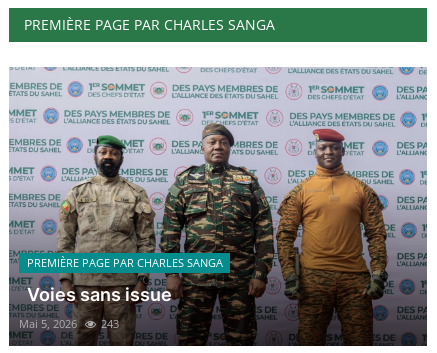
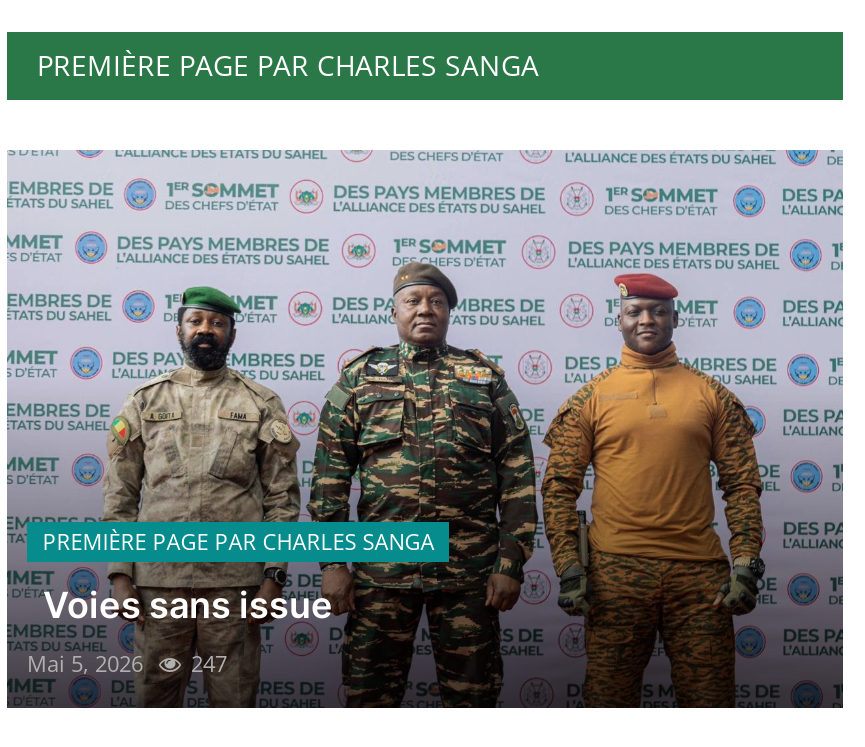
- Mai 5, 2026 243
+ Mai 5, 2026 247
